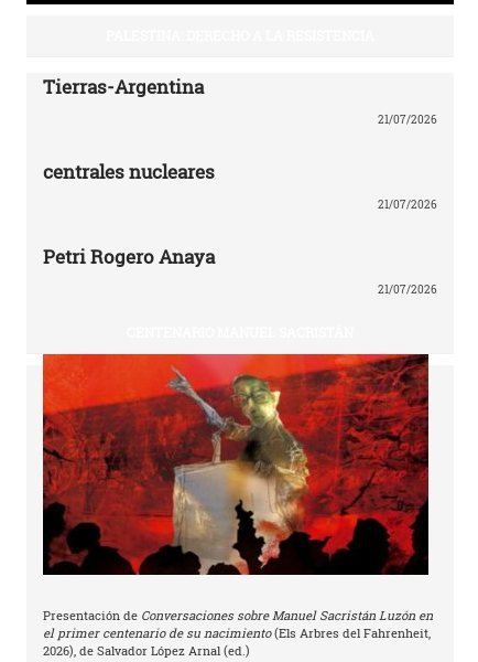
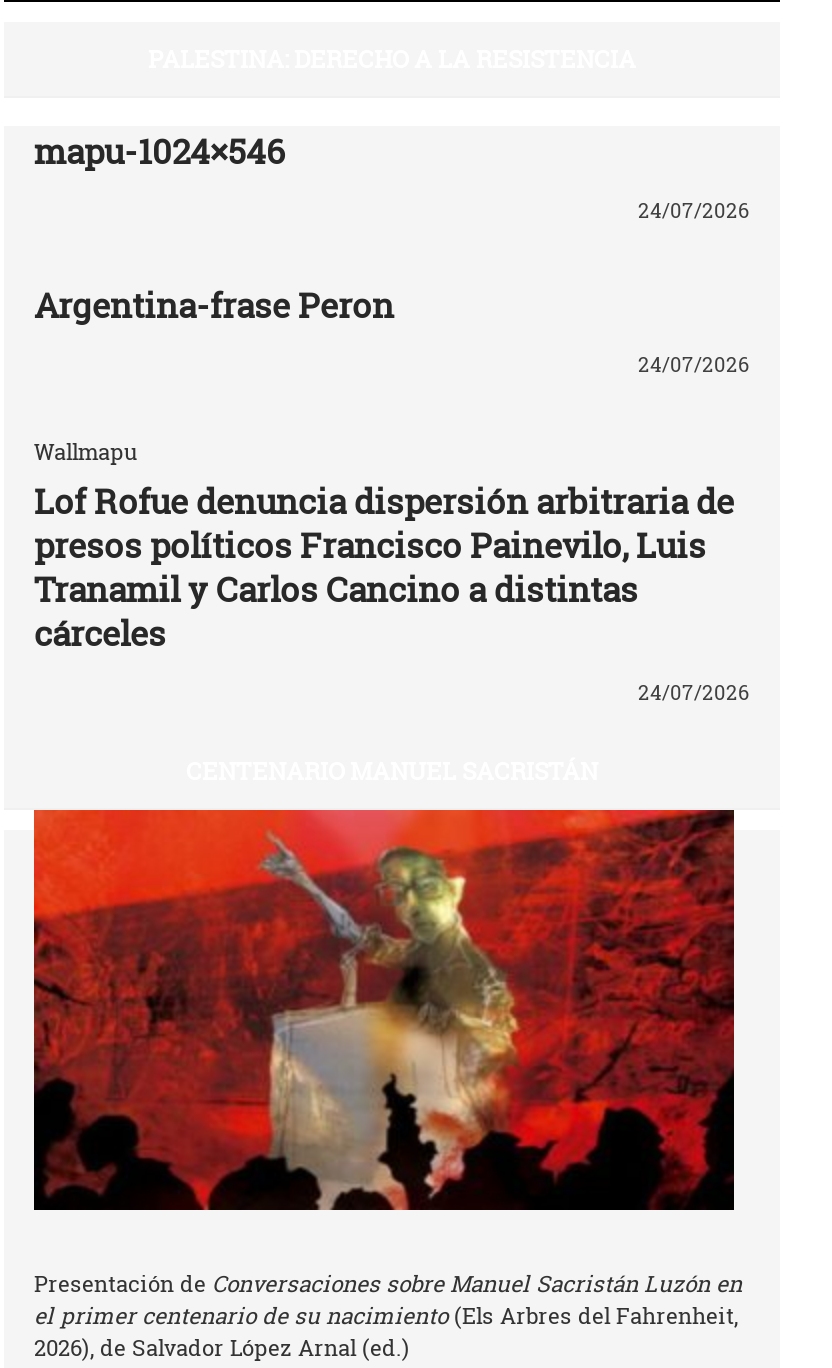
- Tierras-Argentina
+ mapu-1024×546

- 21/07/2026
+ 24/07/2026

- centrales nucleares
+ Argentina-frase Peron

- 21/07/2026
+ 24/07/2026

- Petri Rogero Anaya
+ Wallmapu
+ Lof Rofue denuncia dispersión arbitraria de
+ presos políticos Francisco Painevilo, Luis
+ Tranamil y Carlos Cancino a distintas
+ cárceles

- 21/07/2026
+ 24/07/2026
